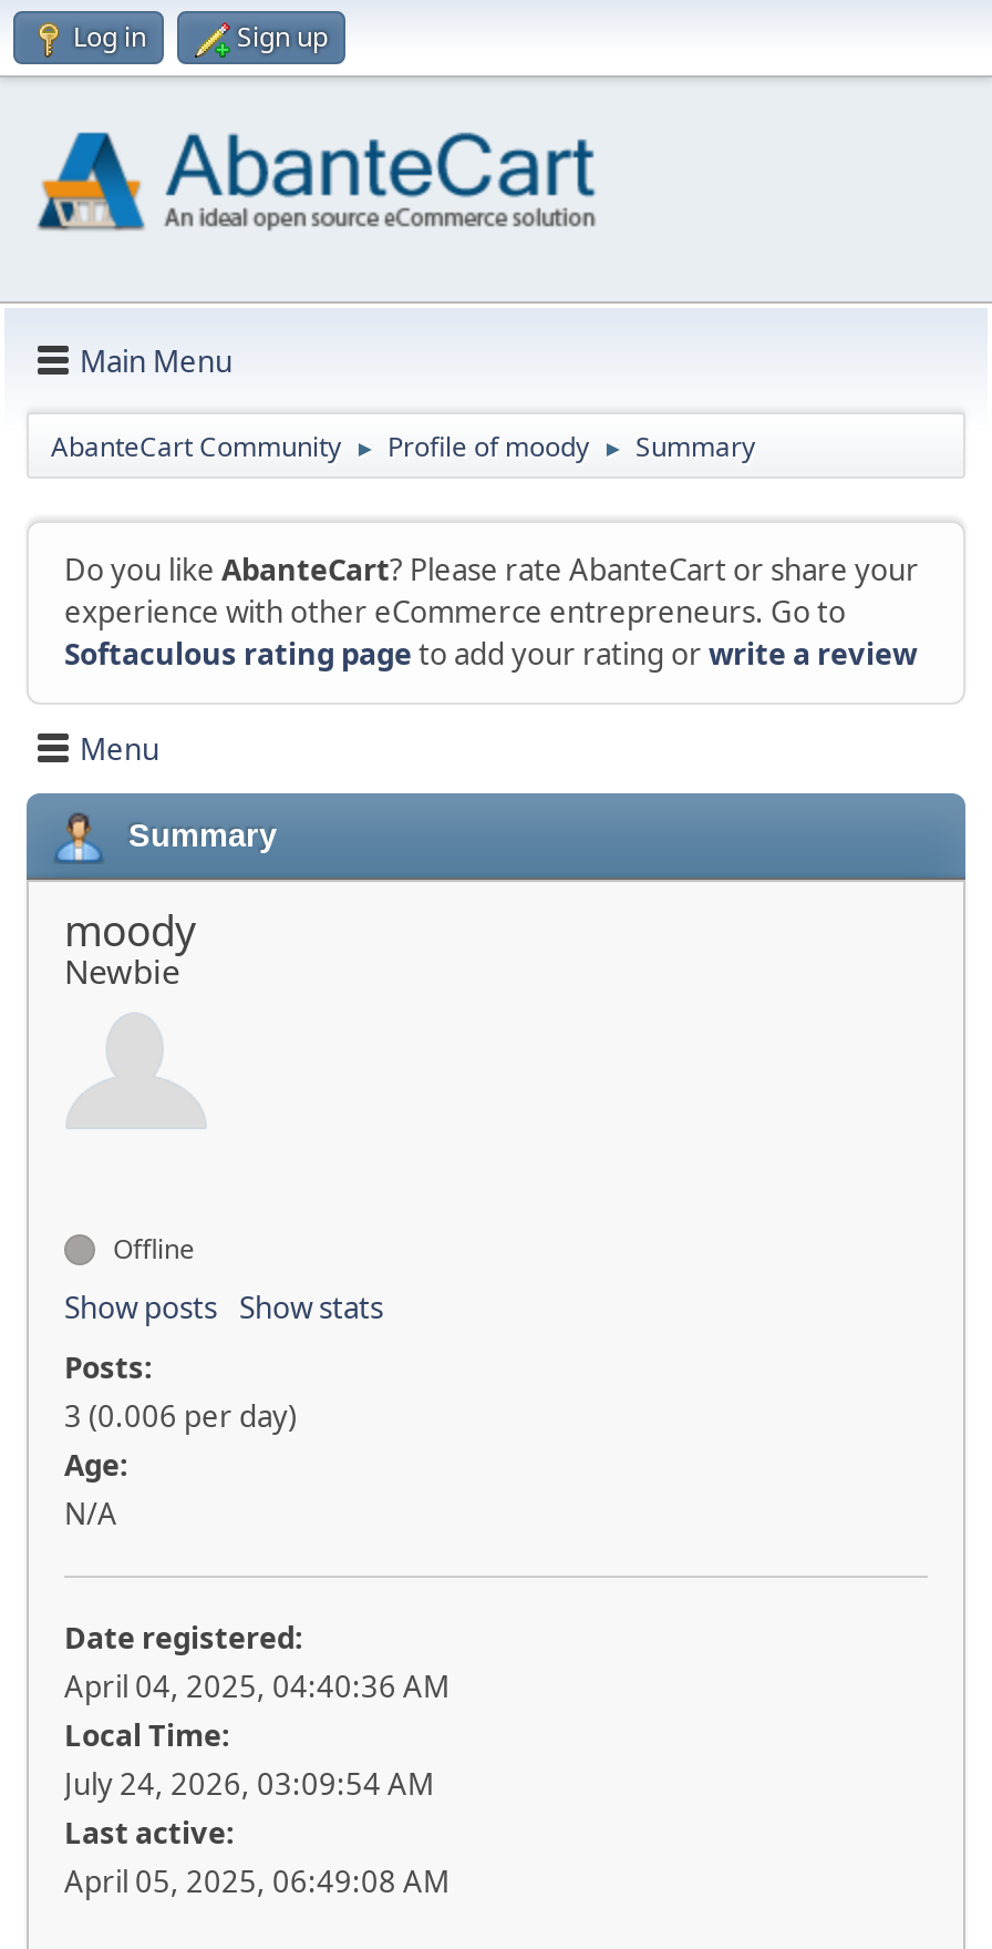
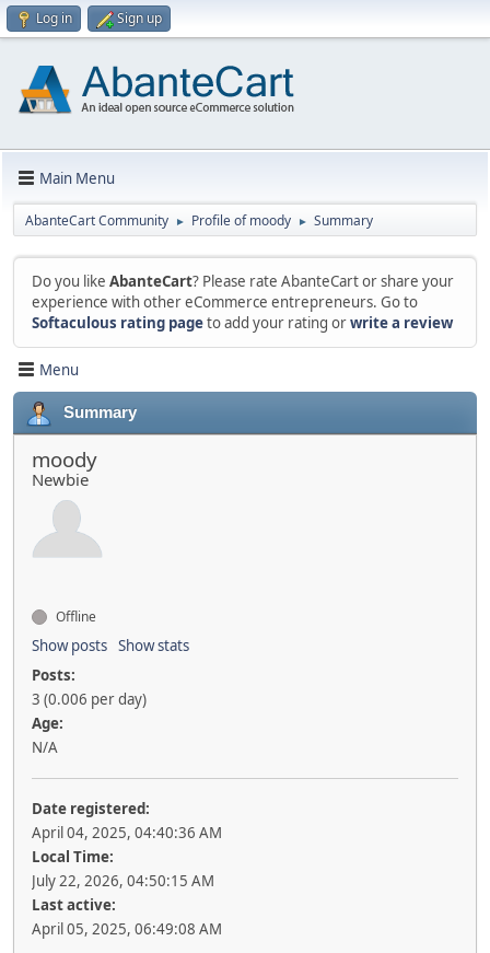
- July 24, 2026, 03:09:54 AM
+ July 22, 2026, 04:50:15 AM
